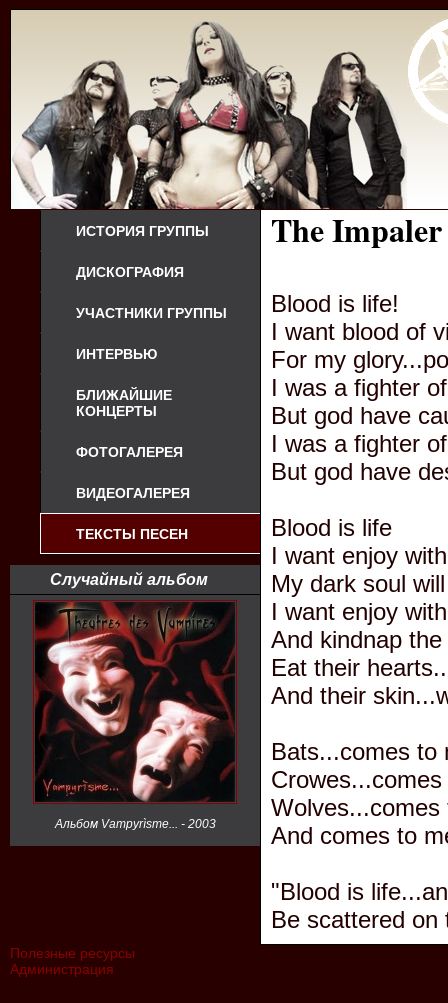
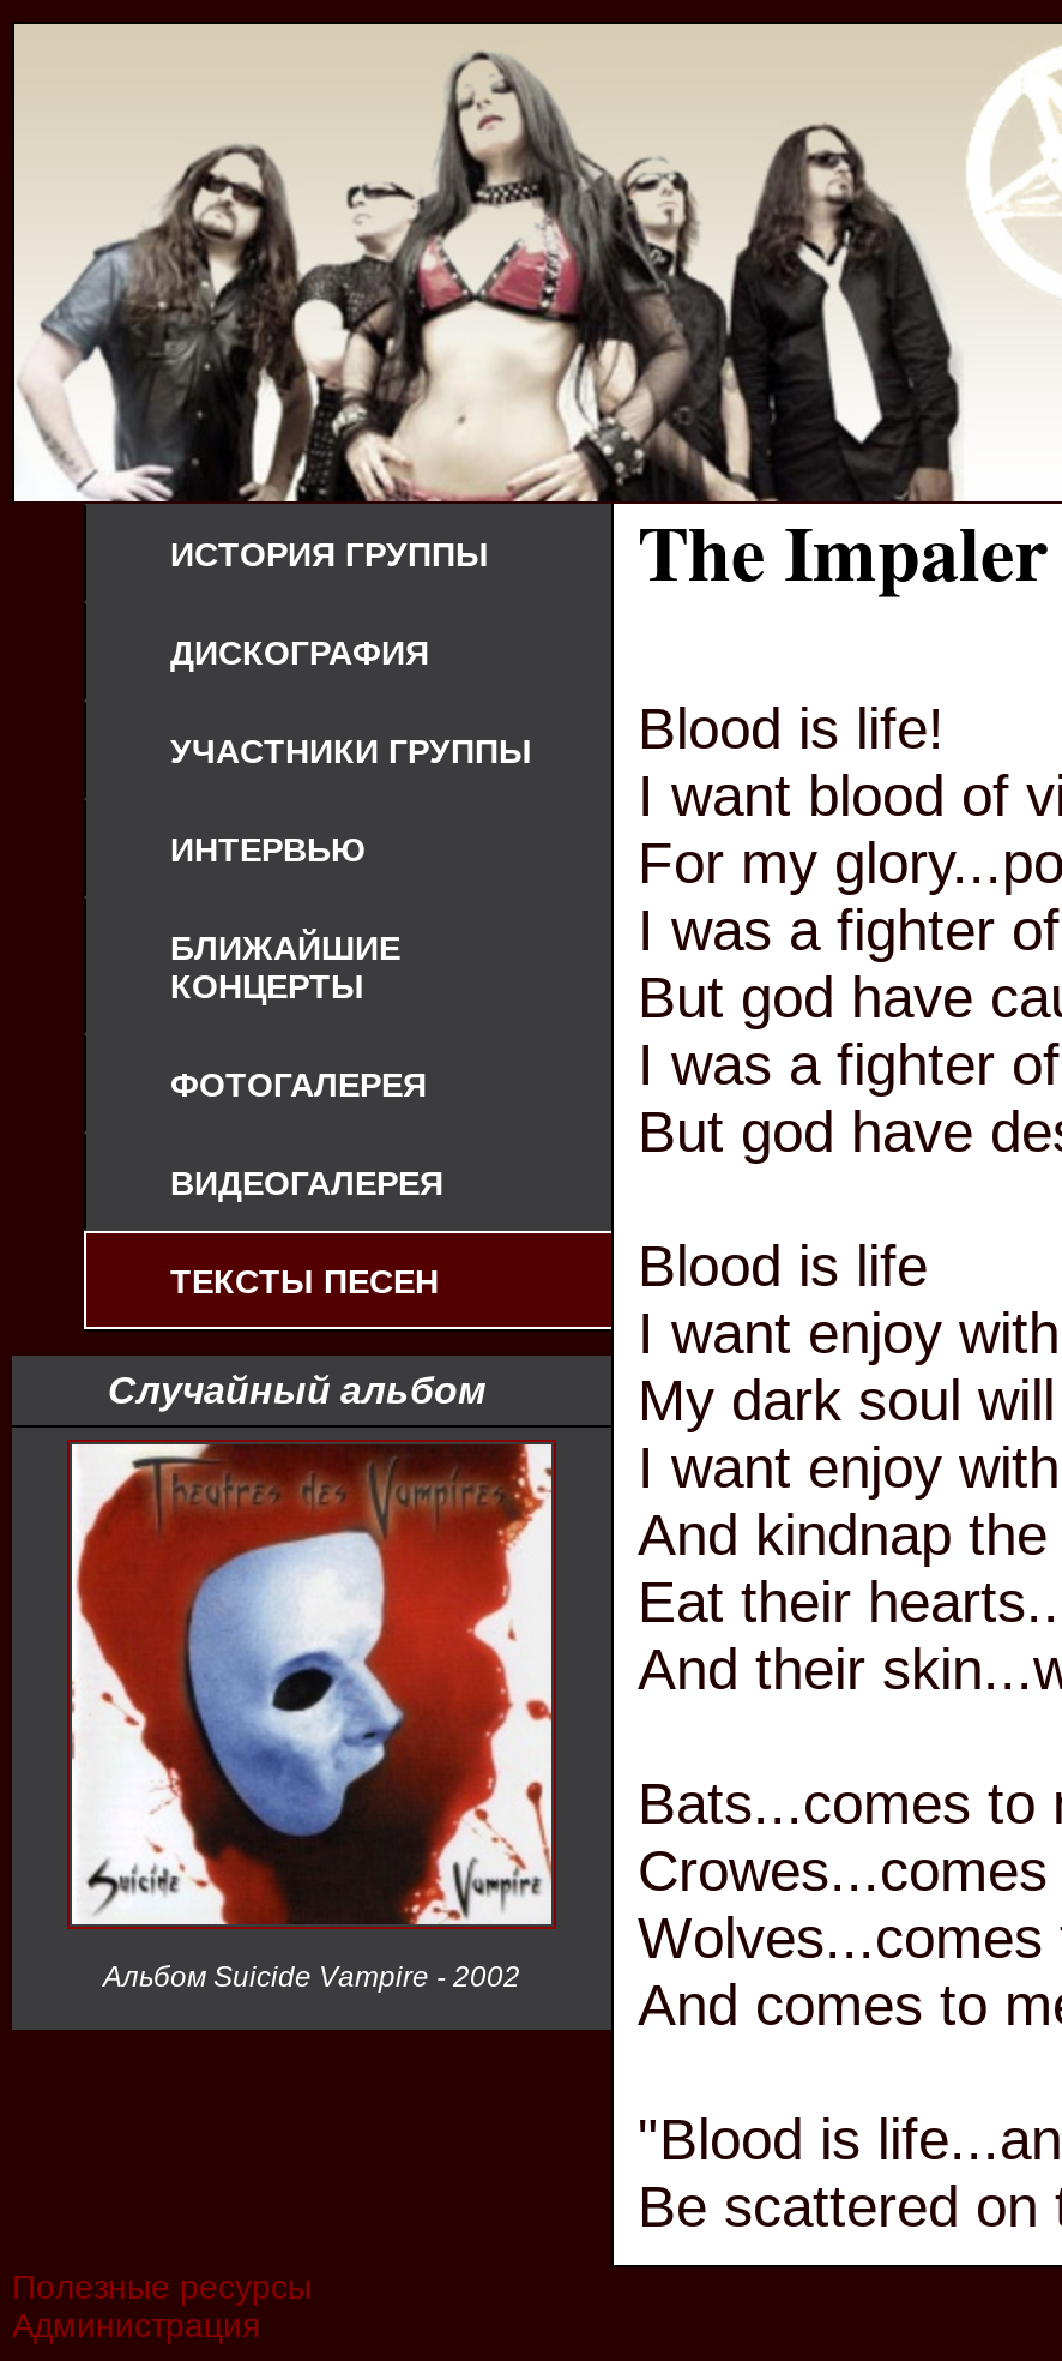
- [image]
- Альбом Vampyrìsme... - 2003
+ [image]
+ Альбом Suicide Vampire - 2002
